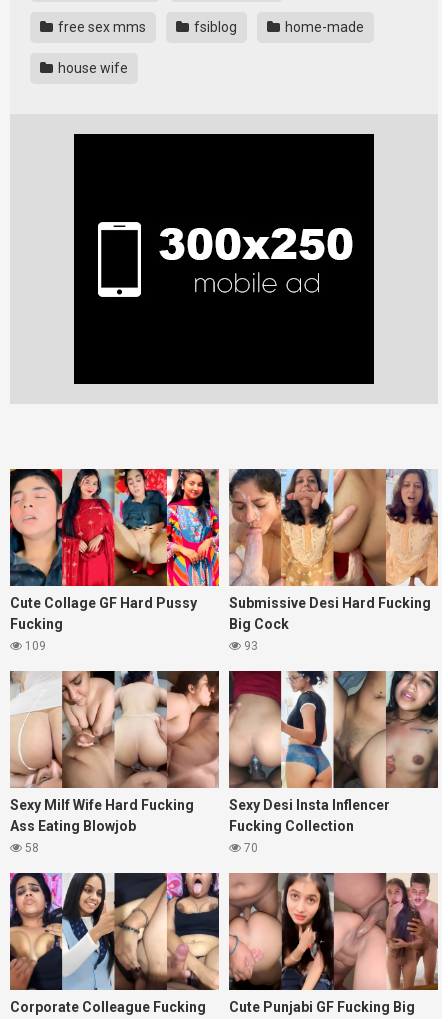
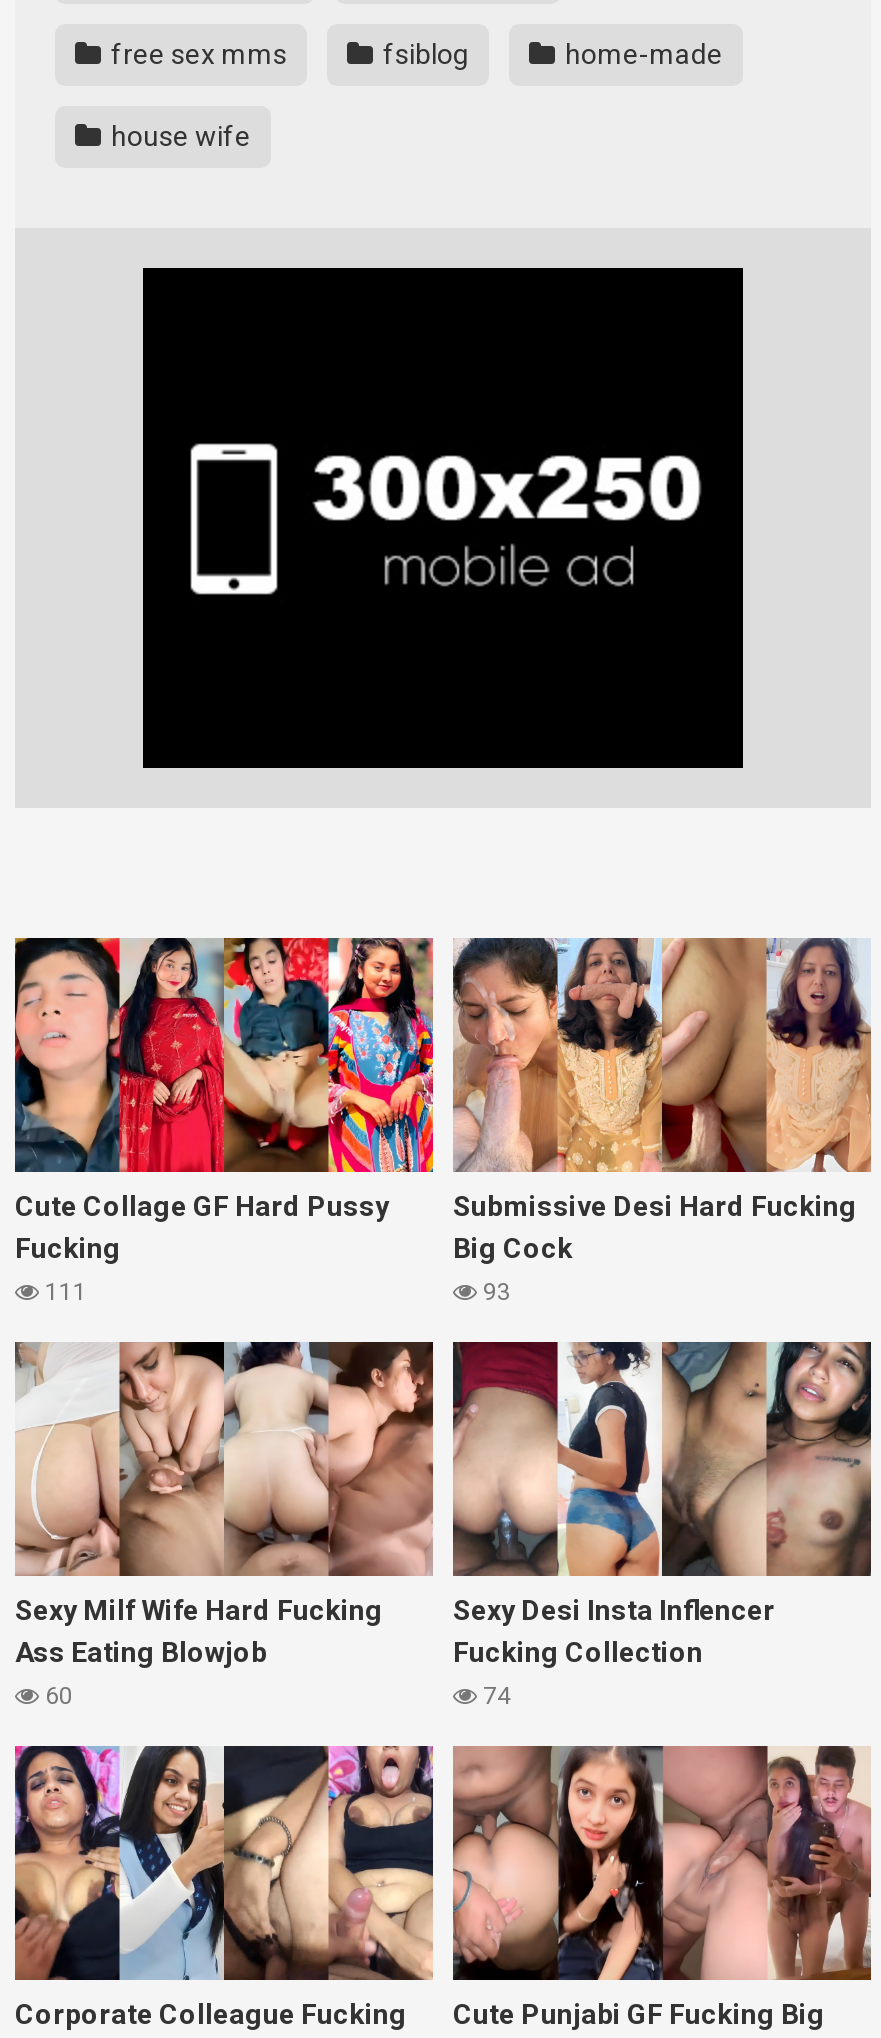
- 109
+ 111

- 58
+ 60

- 70
+ 74
